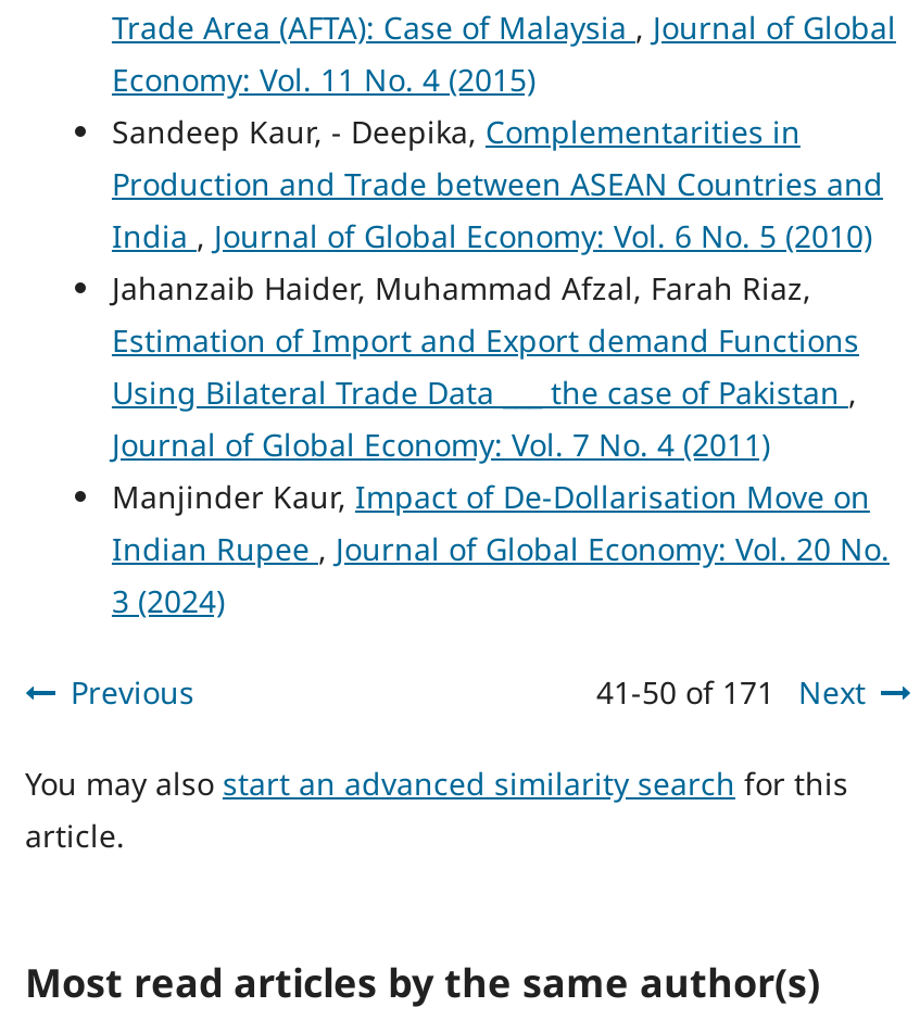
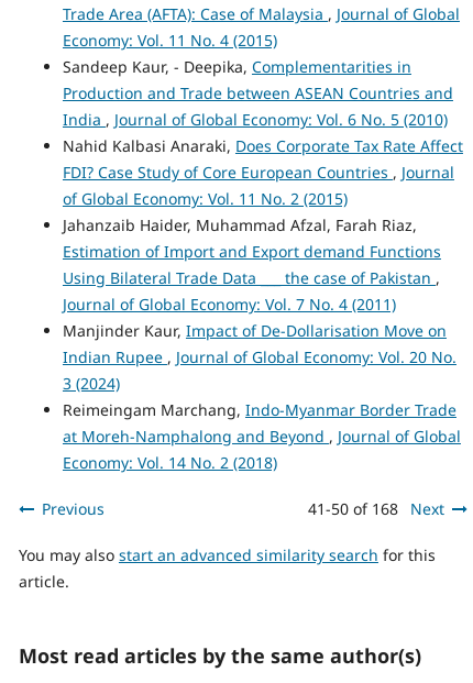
+ Nahid Kalbasi Anaraki, Does Corporate Tax Rate Affect
+ FDI? Case Study of Core European Countries, Journal
+ of Global Economy: Vol. 11 No. 2 (2015)

+ Reimeingam Marchang, Indo-Myanmar Border Trade
+ at Moreh-Namphalong and Beyond, Journal of Global
+ Economy: Vol. 14 No. 2 (2018)

- 41-50 of 171 Next
+ 41-50 of 168 Next
